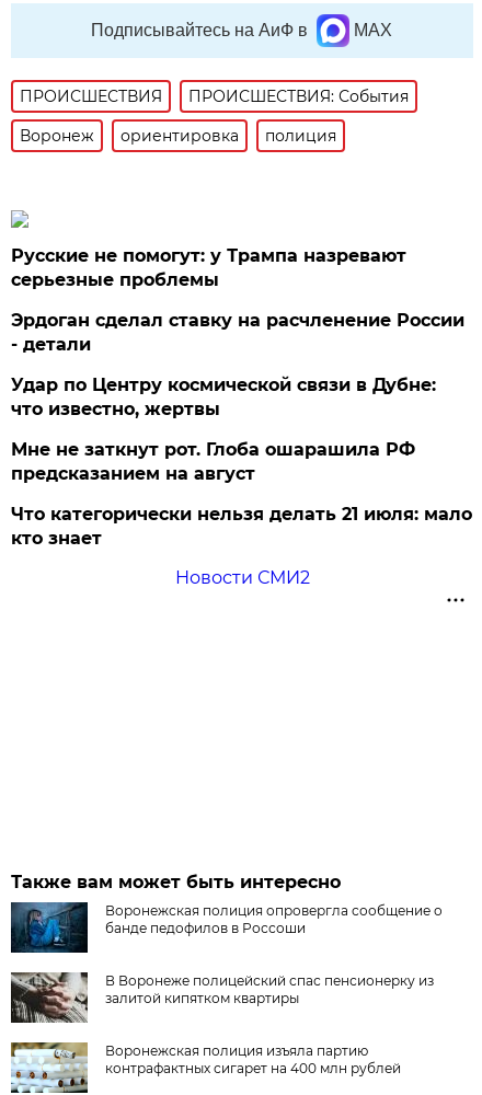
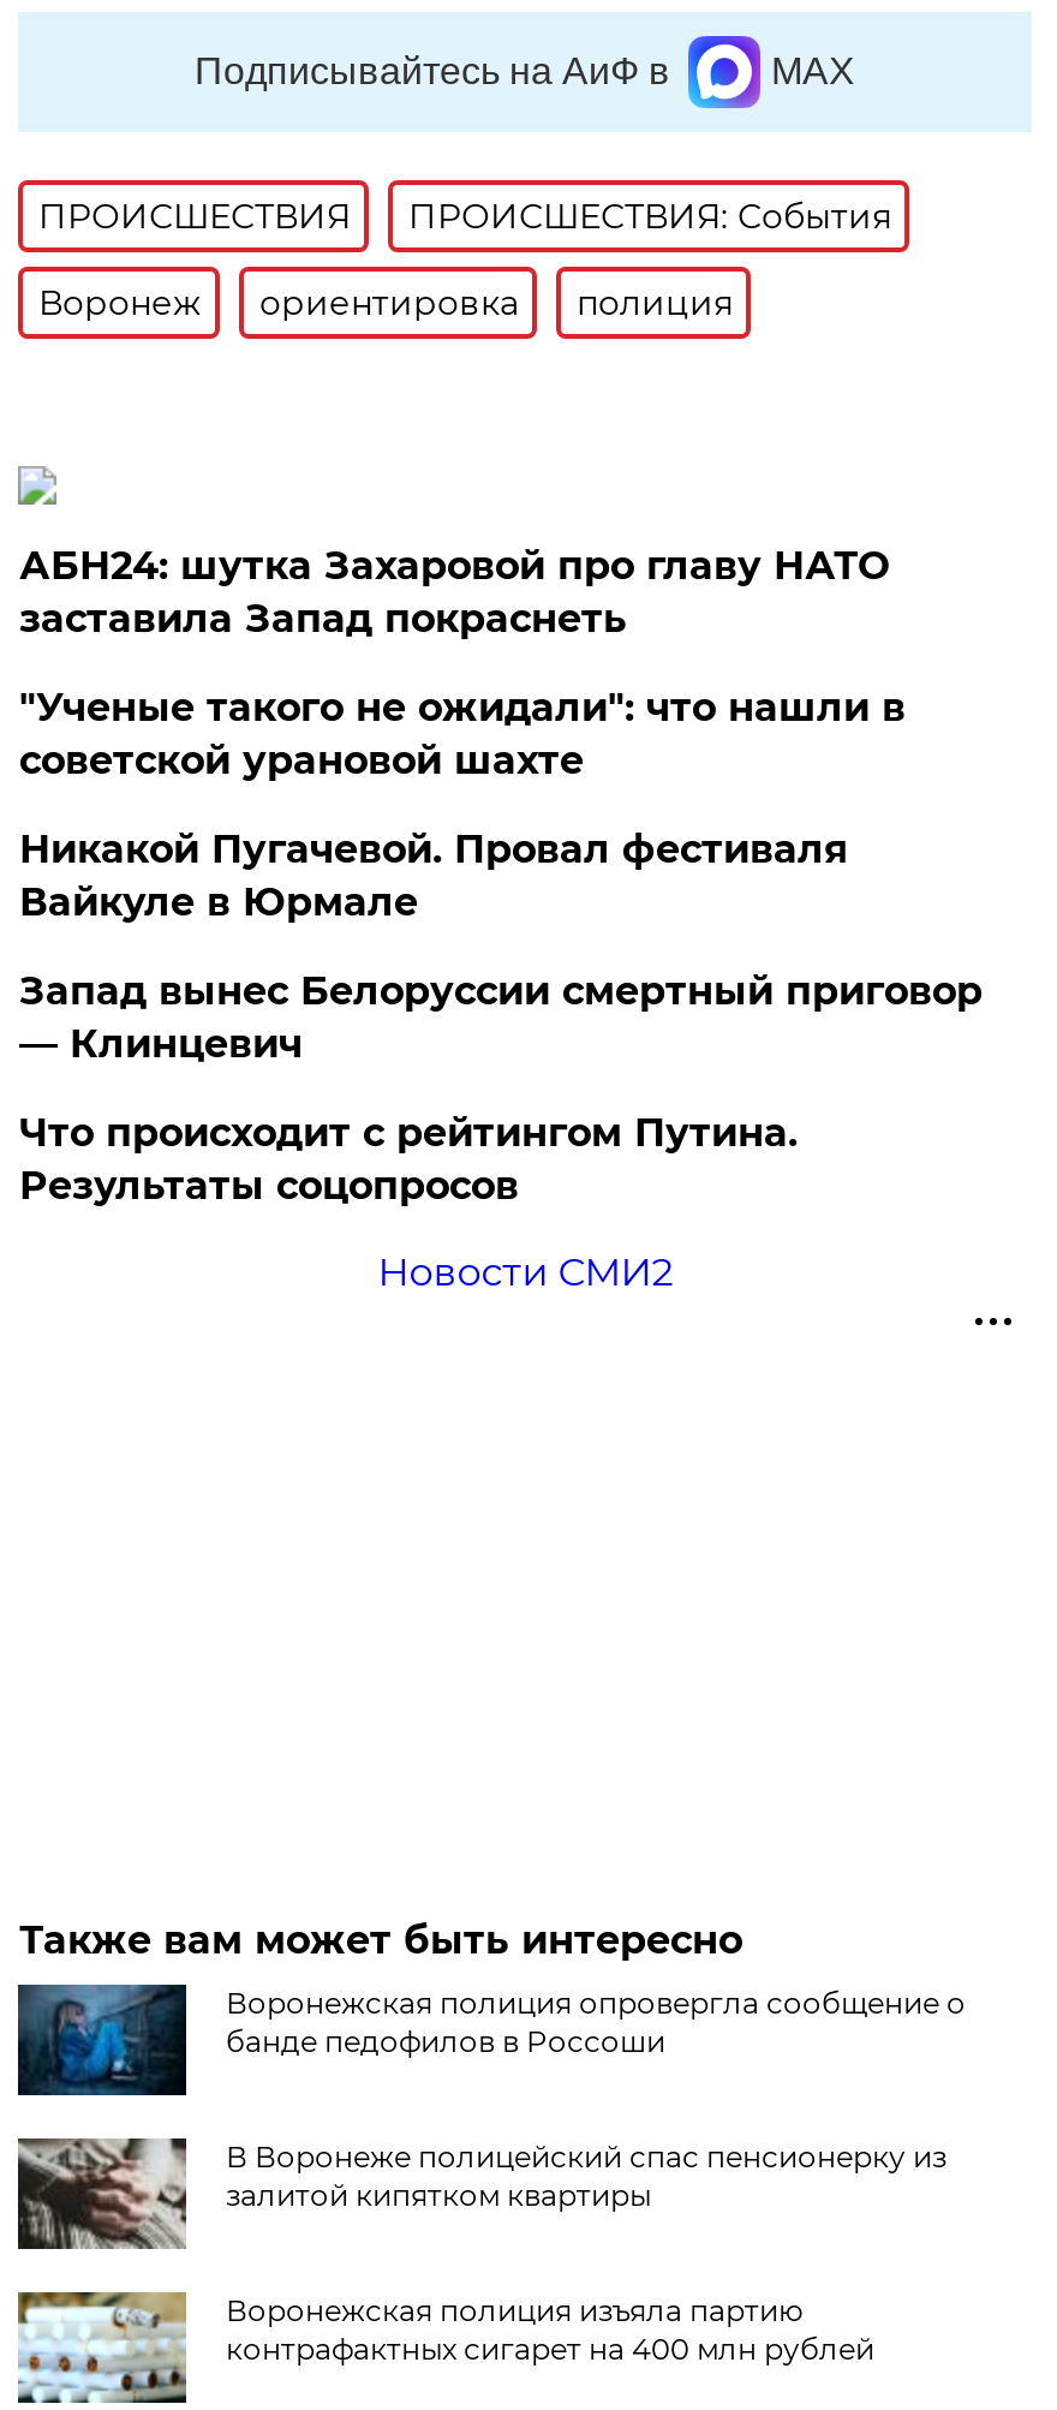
- Русские не помогут: у Трампа назревают
- серьезные проблемы
+ АБН24: шутка Захаровой про главу НАТО
+ заставила Запад покраснеть

- Эрдоган сделал ставку на расчленение России
- - детали
+ "Ученые такого не ожидали": что нашли в
+ советской урановой шахте

- Удар по Центру космической связи в Дубне:
- что известно, жертвы
+ Никакой Пугачевой. Провал фестиваля
+ Вайкуле в Юрмале

- Мне не заткнут рот. Глоба ошарашила РФ
- предсказанием на август
+ Запад вынес Белоруссии смертный приговор
+ — Клинцевич

- Что категорически нельзя делать 21 июля: мало
- кто знает
+ Что происходит с рейтингом Путина.
+ Результаты соцопросов
